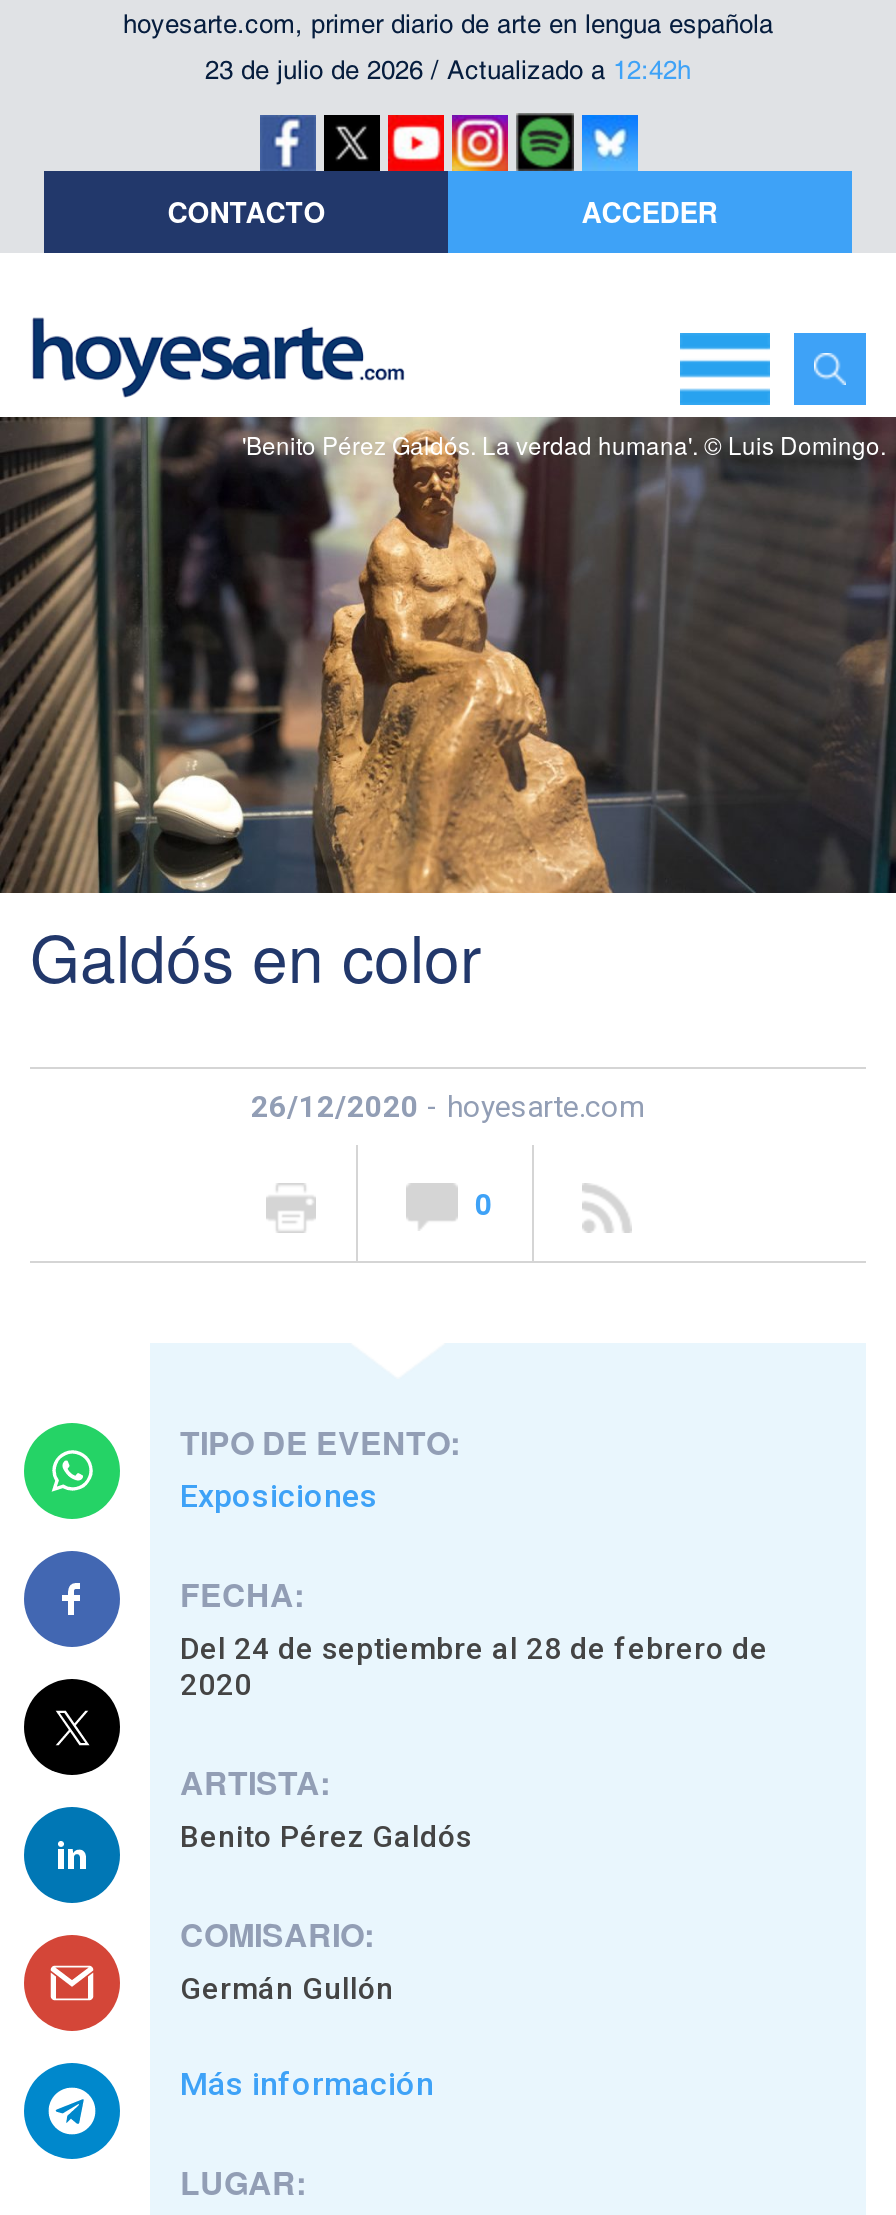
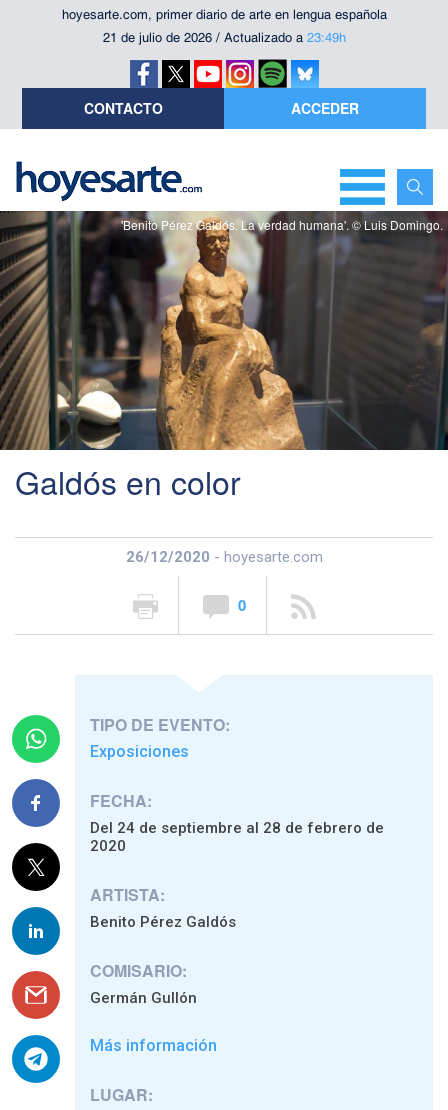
- 23 de julio de 2026 / Actualizado a 12:42h
+ 21 de julio de 2026 / Actualizado a 23:49h
